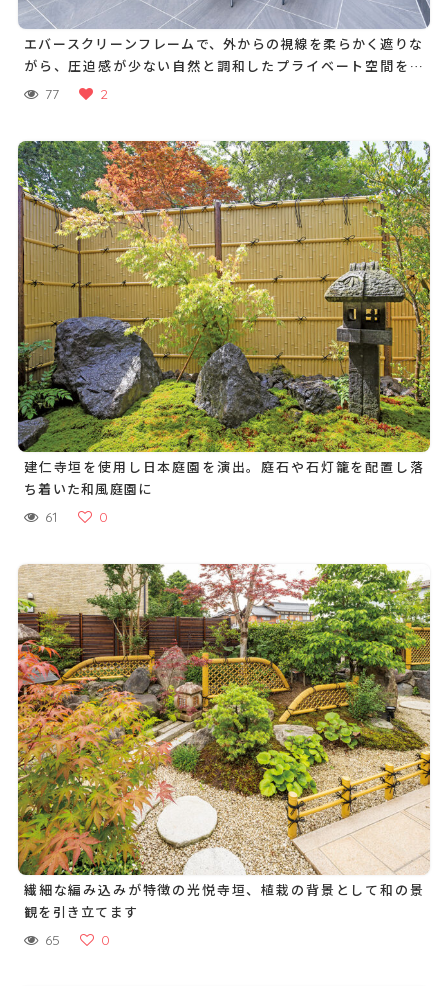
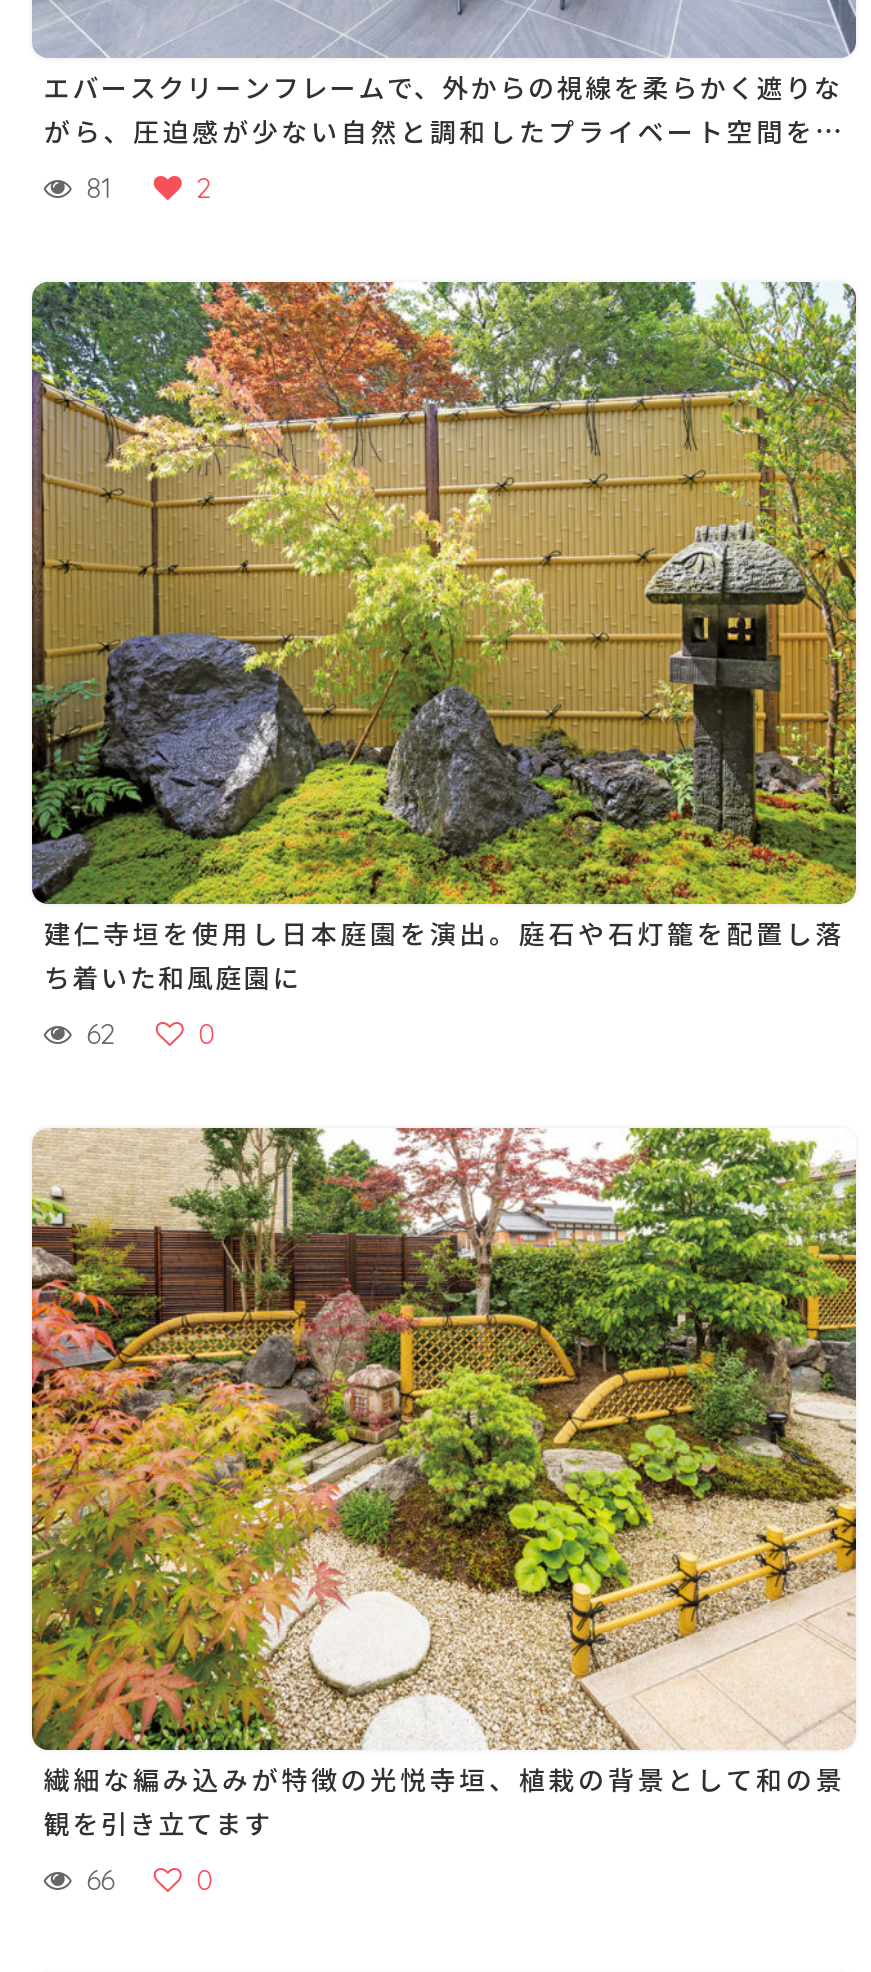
- 現 77
+ 現 81

- 61
+ 62

- 65
+ 66
